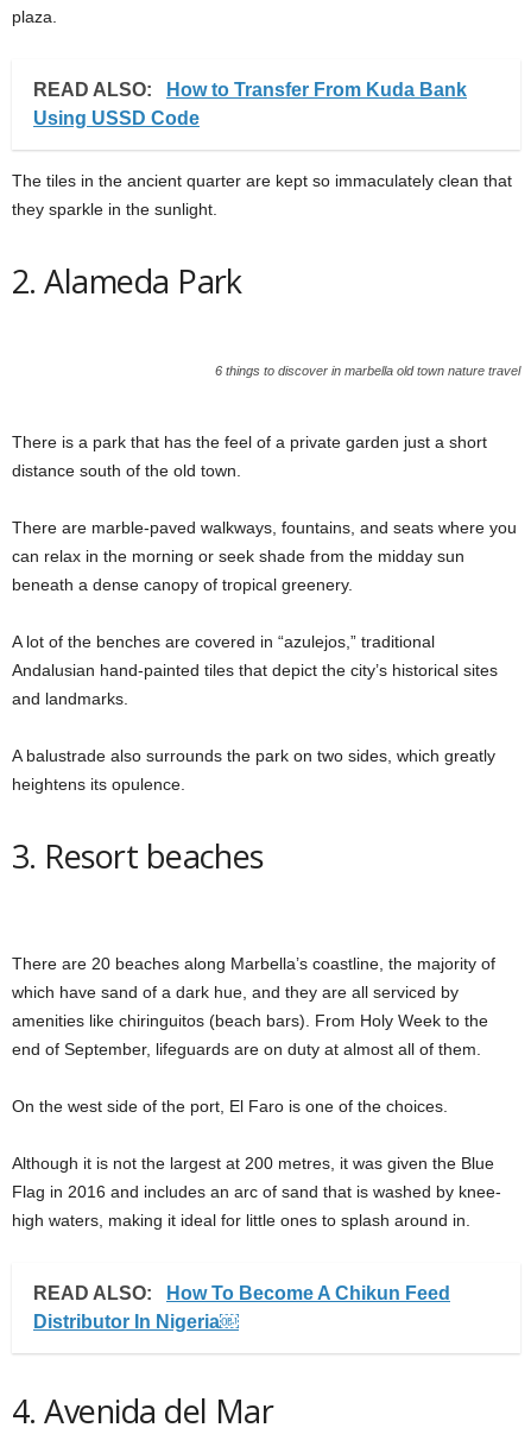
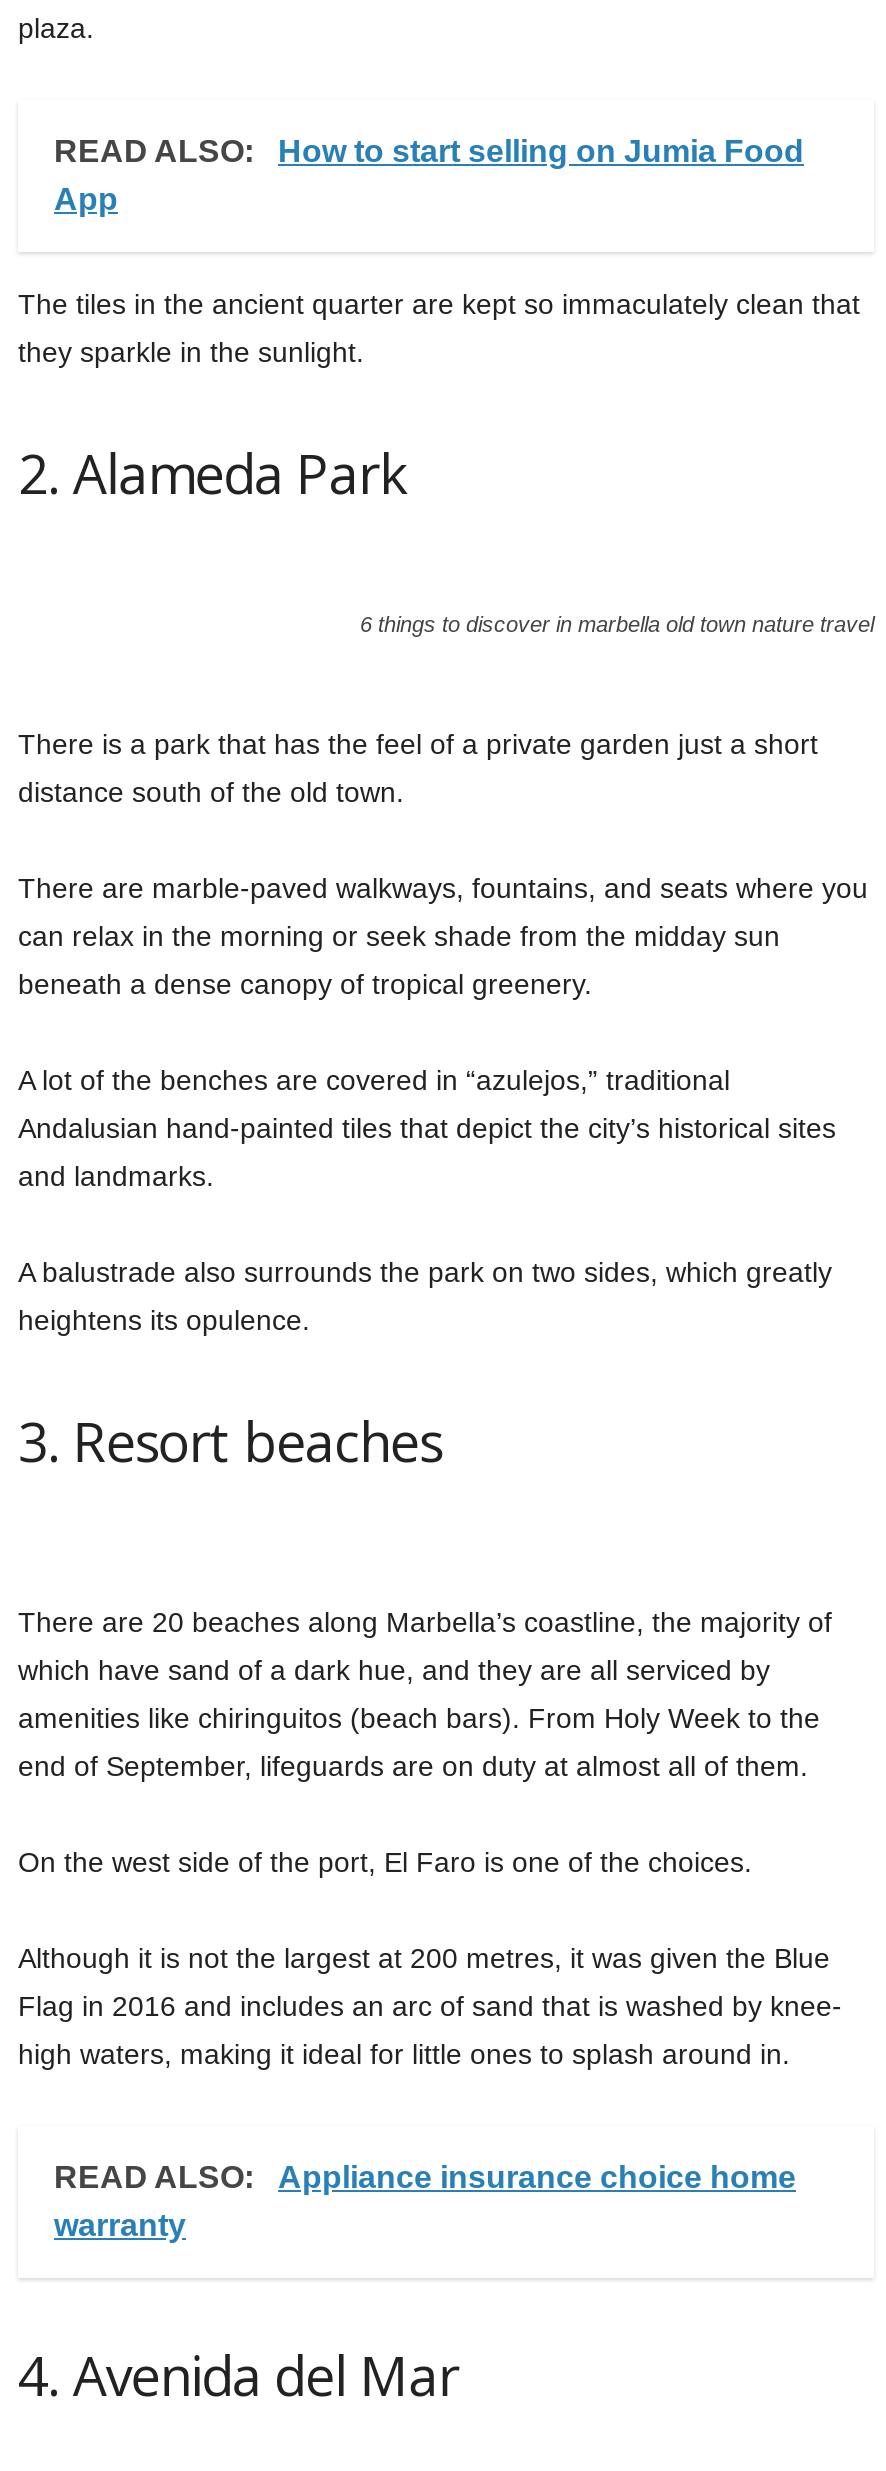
- READ ALSO: How to Transfer From Kuda Bank
- Using USSD Code
+ READ ALSO: How to start selling on Jumia Food
+ App

- READ ALSO: How To Become A Chikun Feed
- Distributor In Nigeria￼
+ READ ALSO: Appliance insurance choice home
+ warranty
